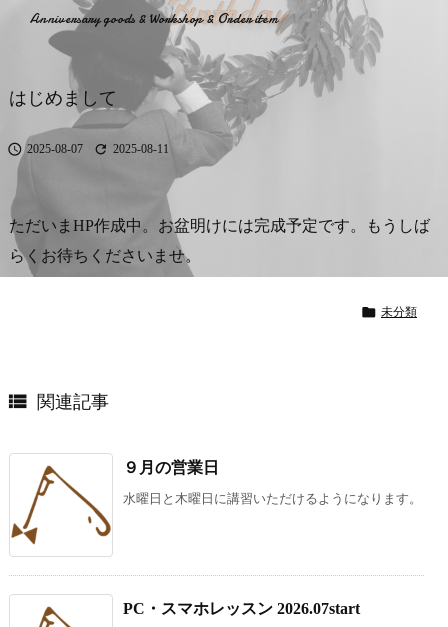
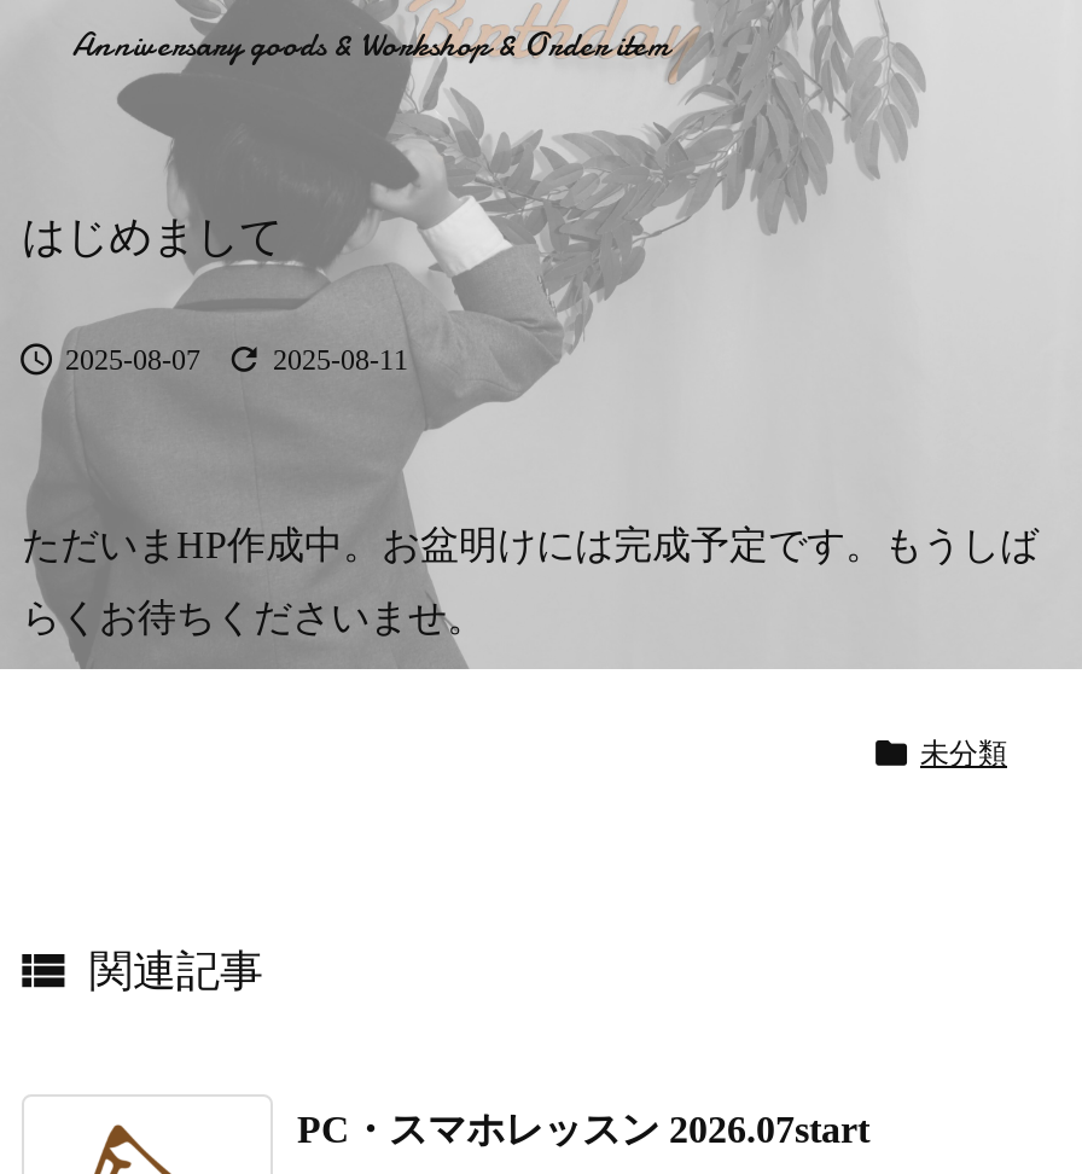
- [image]
- ９月の営業日
- 水曜日と木曜日に講習いただけるようになります。

- [image]
